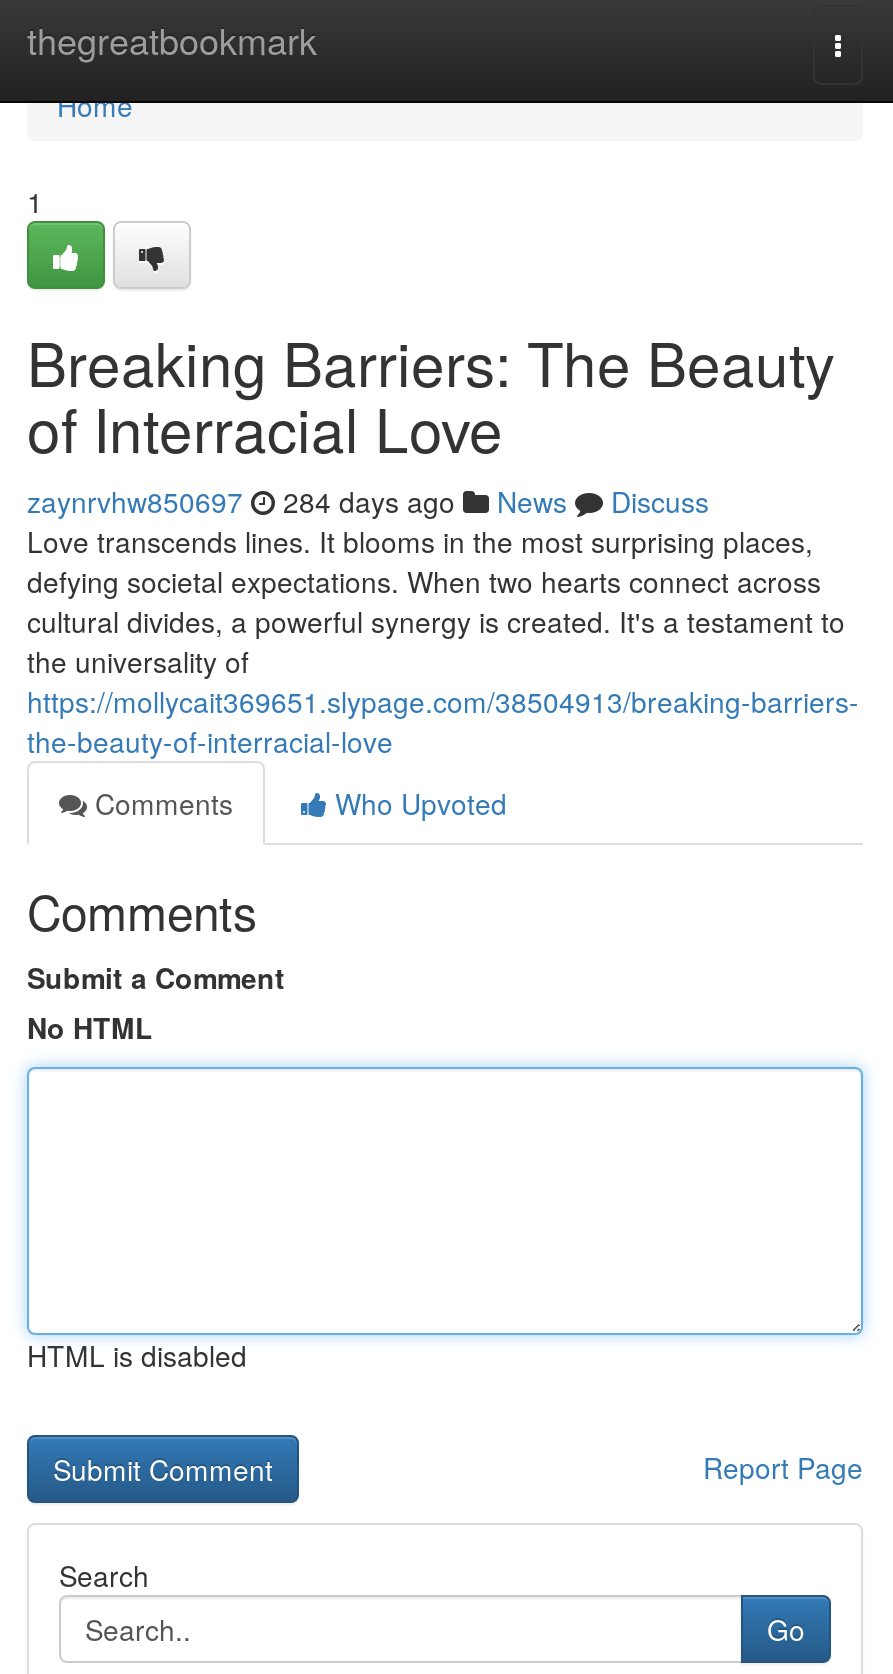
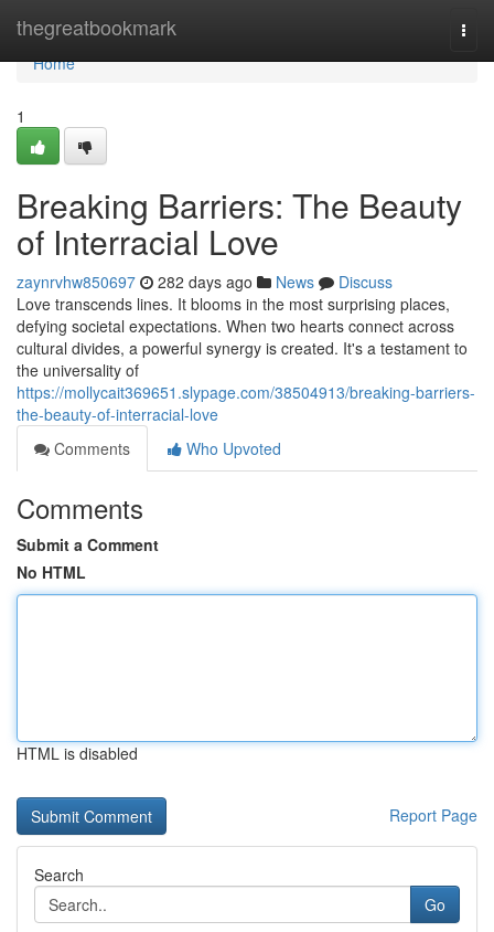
- zaynrvhw850697 284 days ago News Discuss
+ zaynrvhw850697 282 days ago News Discuss
